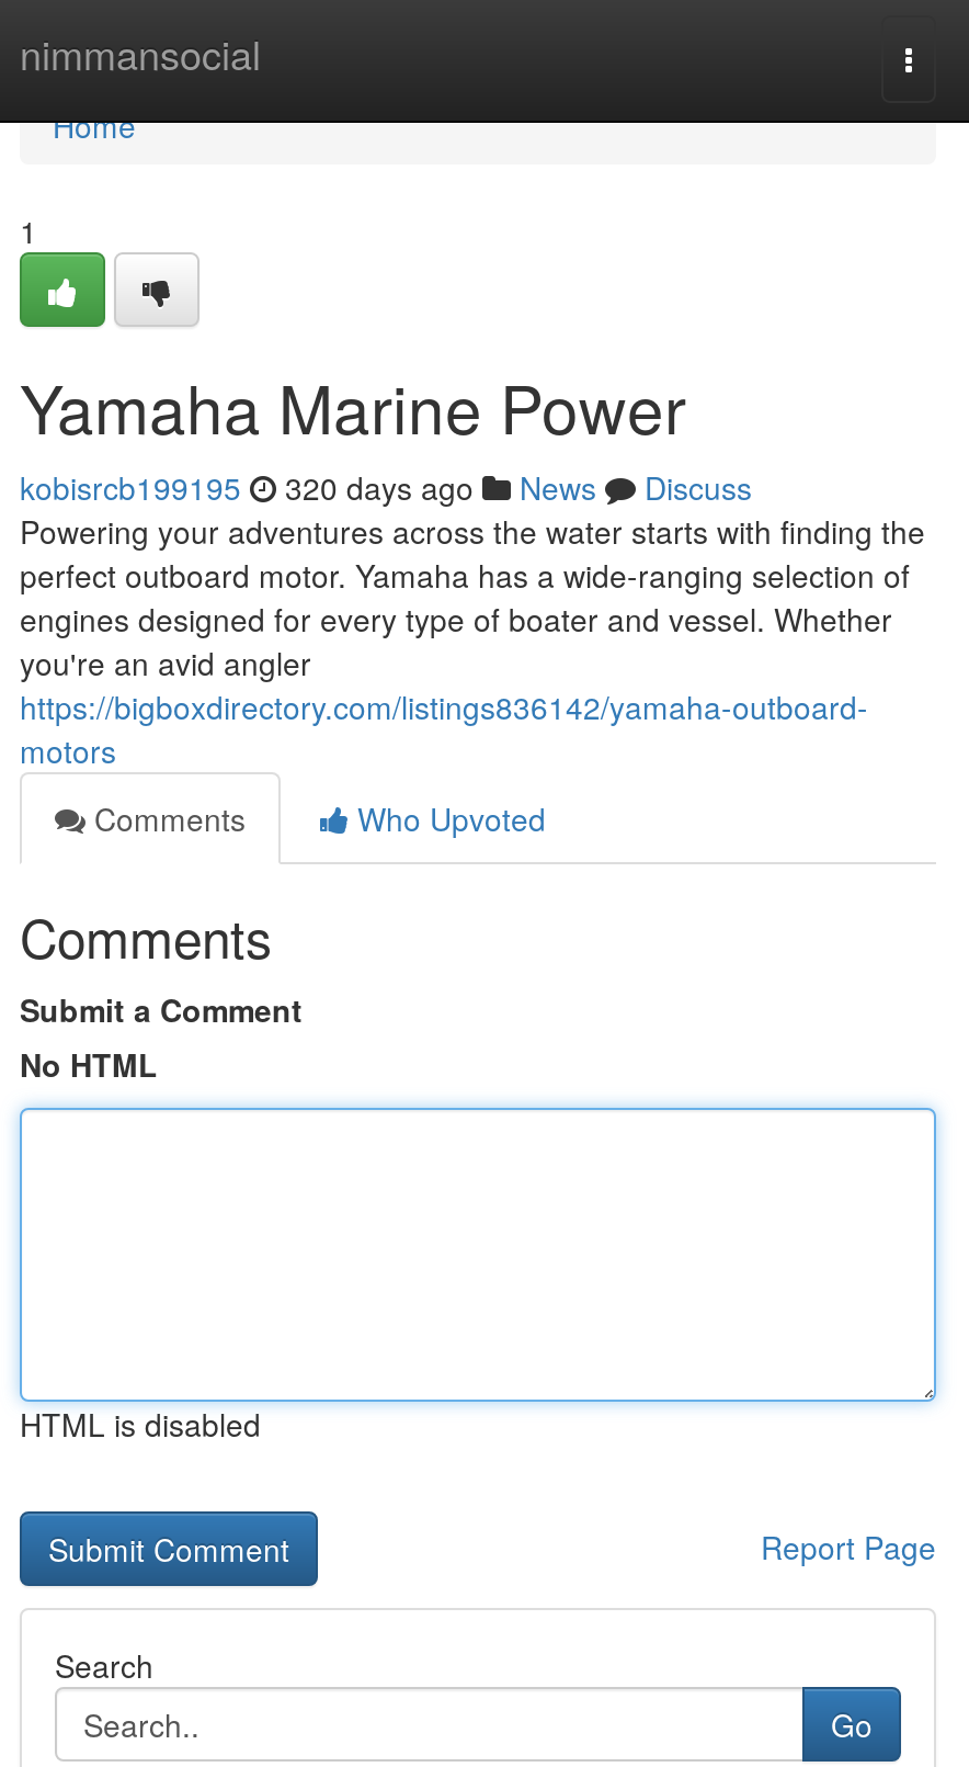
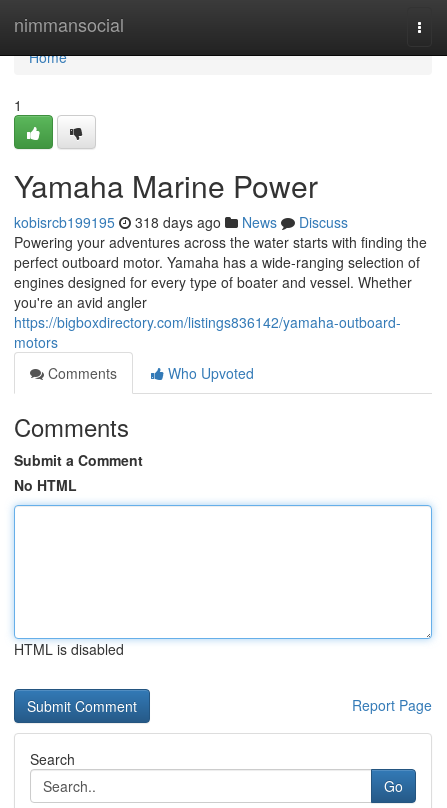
- kobisrcb199195 320 days ago News Discuss
+ kobisrcb199195 318 days ago News Discuss
